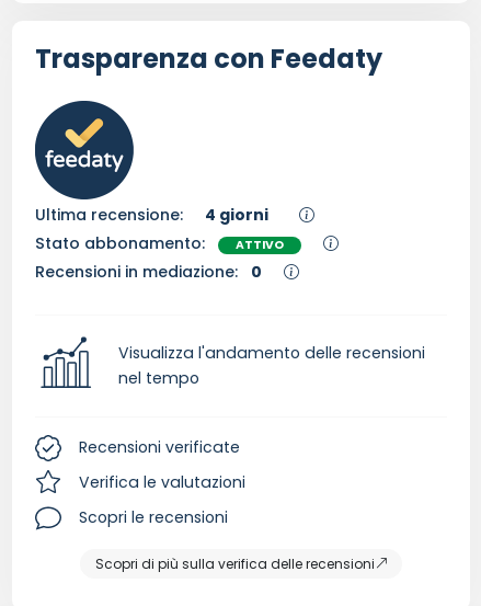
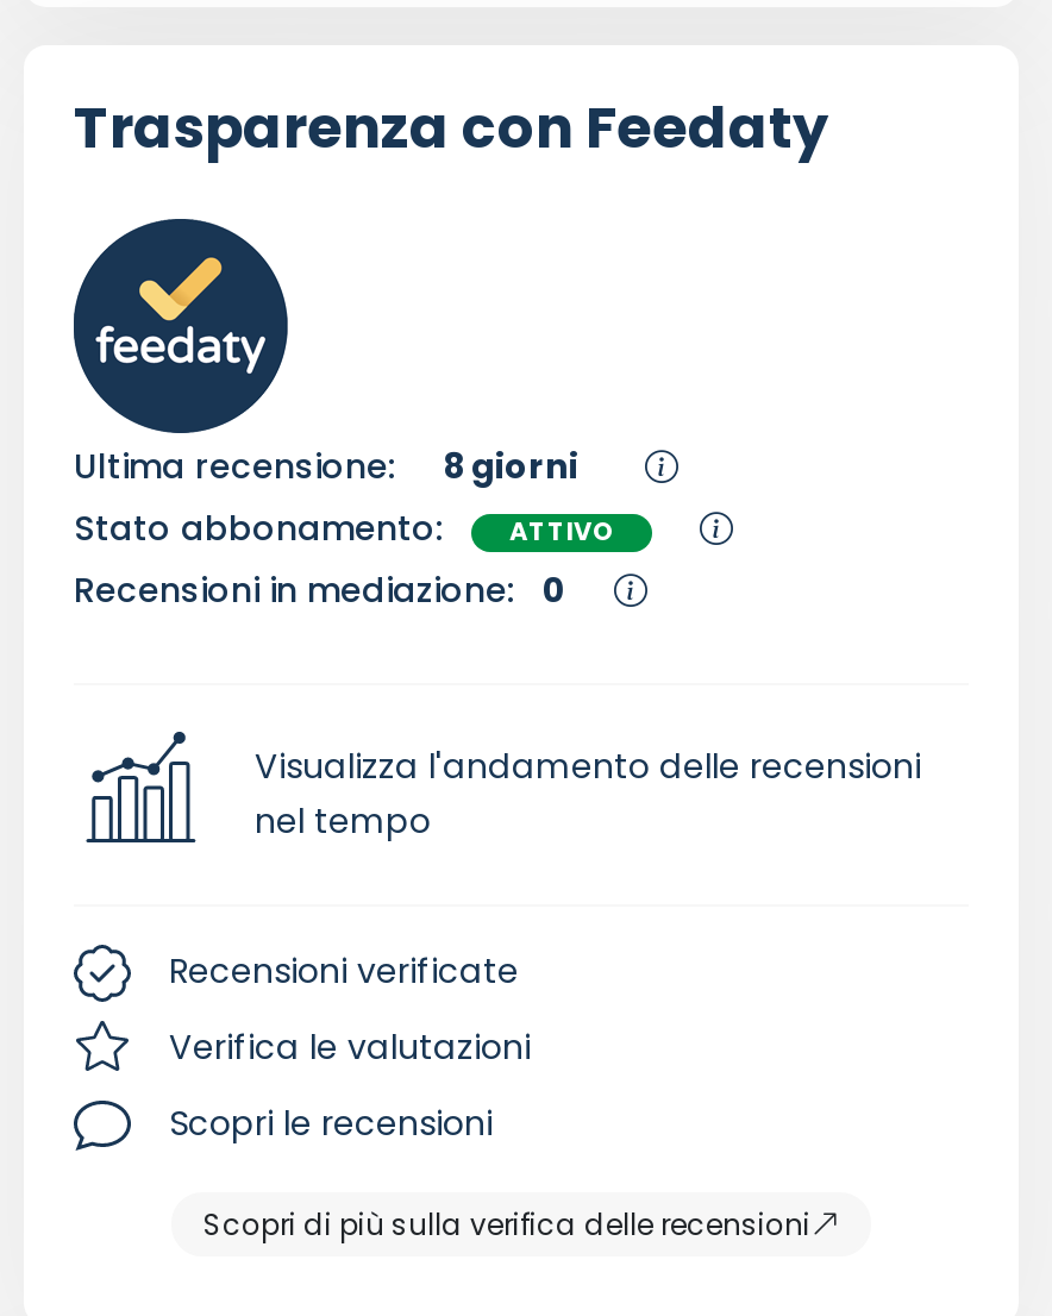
- Ultima recensione: 4 giorni
+ Ultima recensione: 8 giorni
